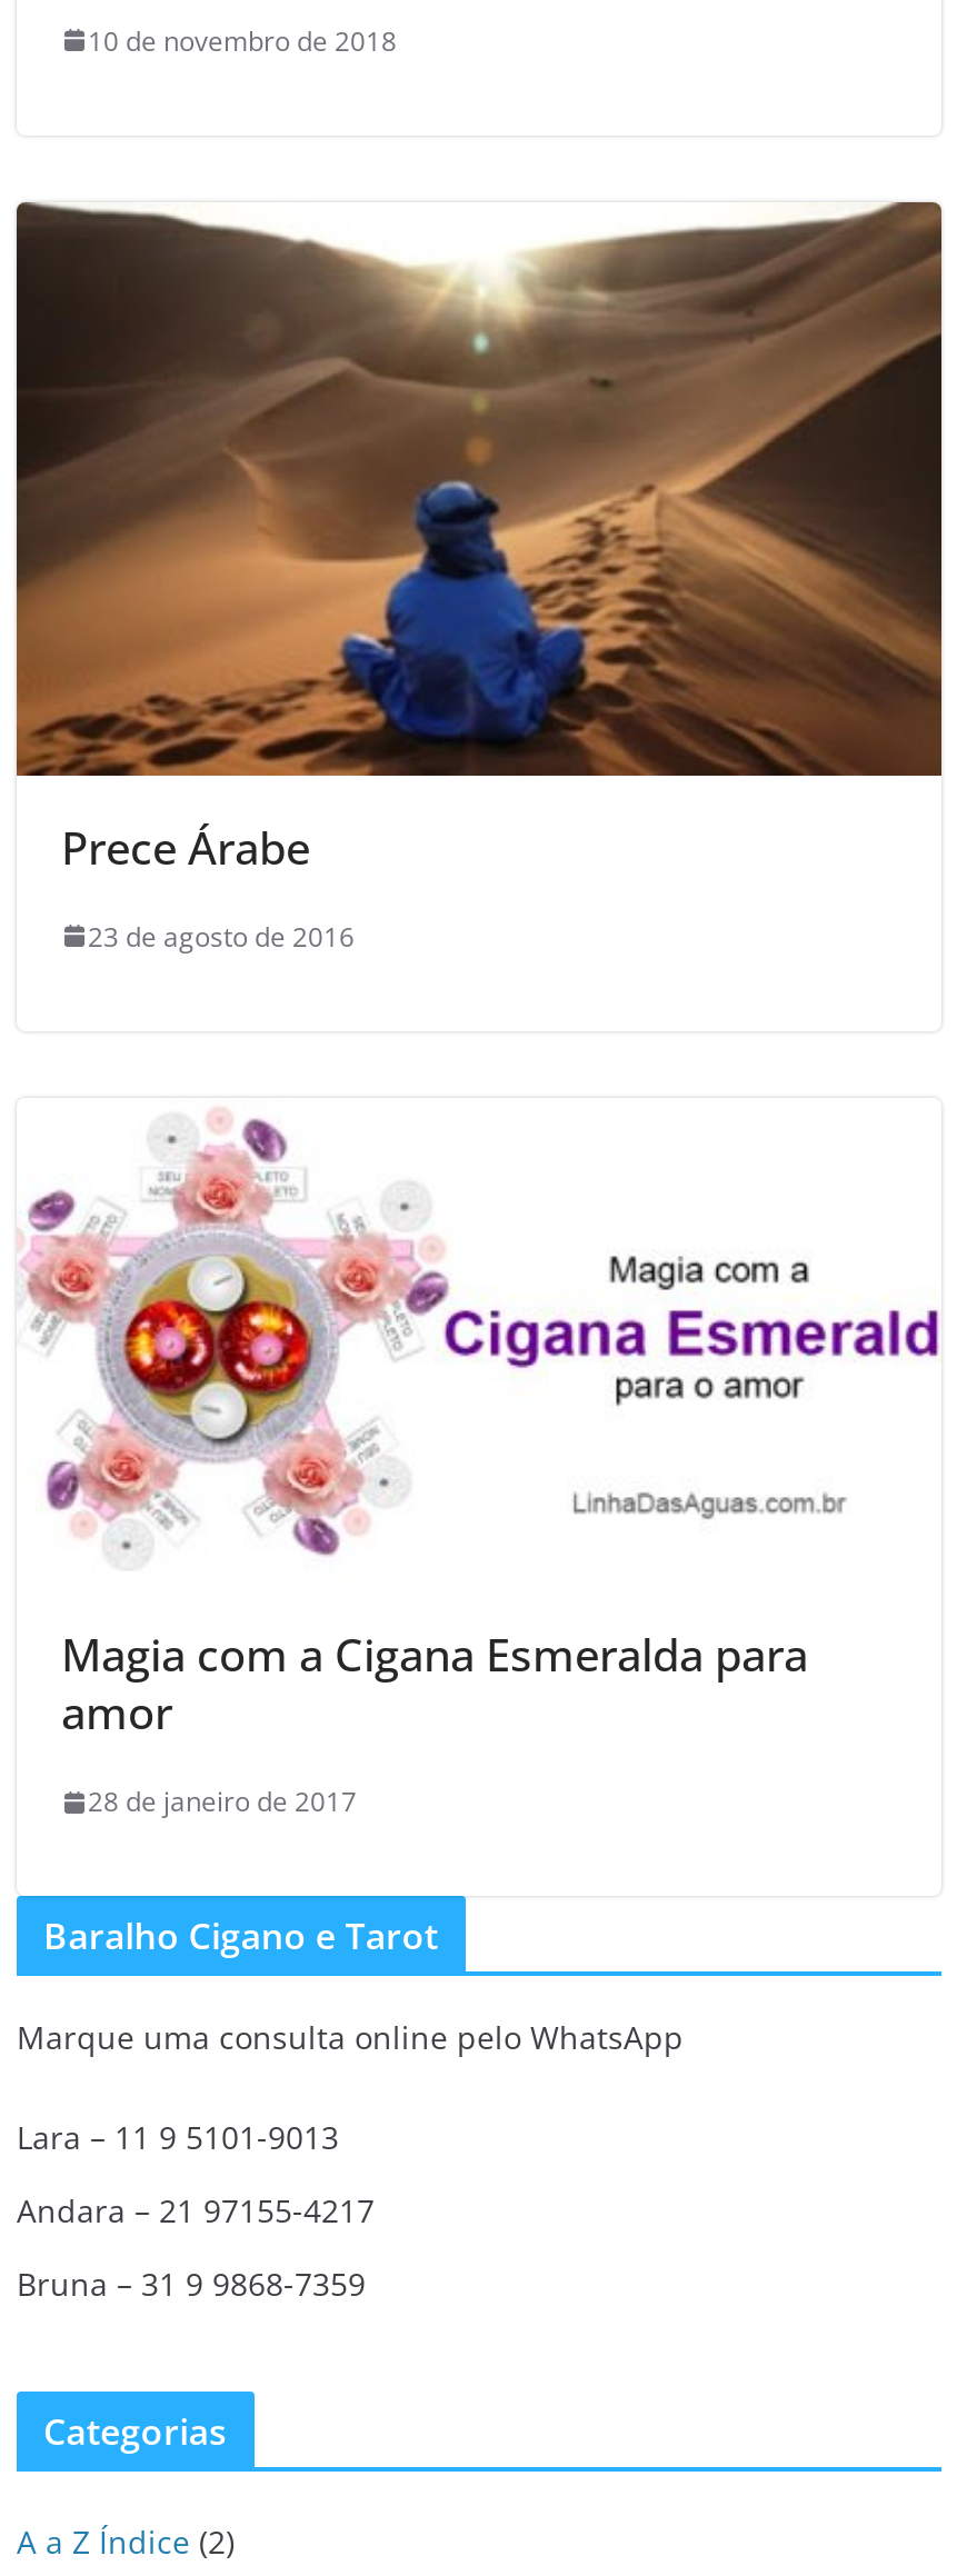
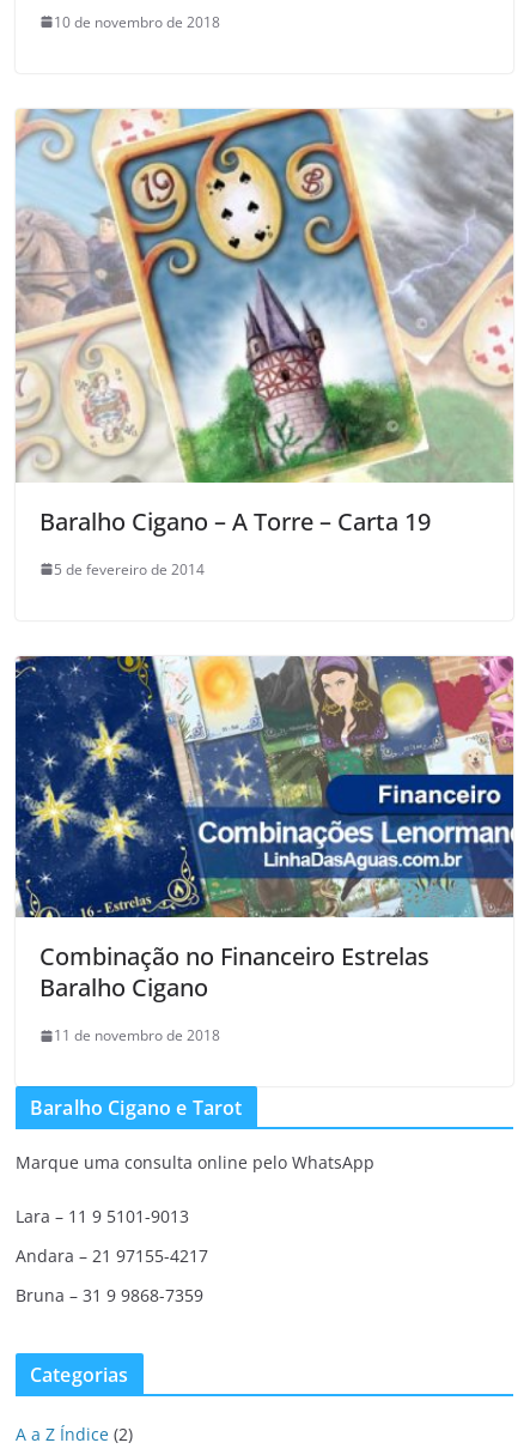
- [image]
- Prece Árabe
+ [image]
+ Baralho Cigano – A Torre – Carta 19

- 23 de agosto de 2016
+ 5 de fevereiro de 2014

- [image]
- Magia com a Cigana Esmeralda para
- amor
+ [image]
+ Combinação no Financeiro Estrelas
+ Baralho Cigano

- 28 de janeiro de 2017
+ 11 de novembro de 2018
